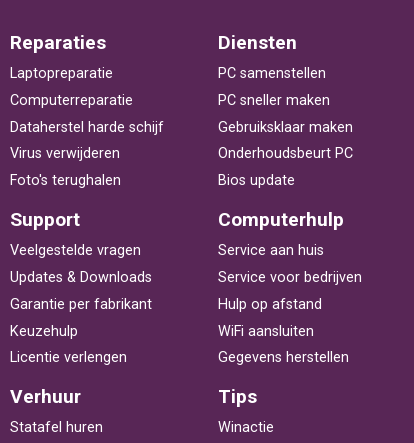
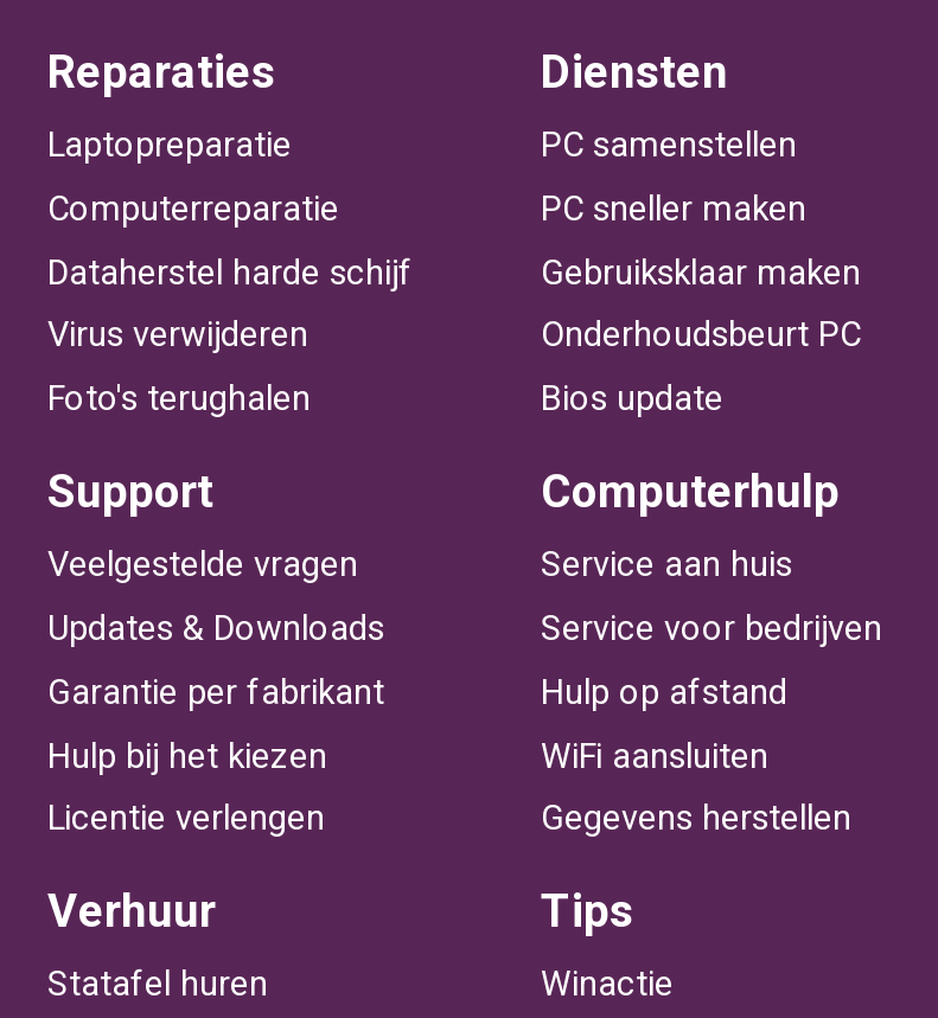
- Keuzehulp
+ Hulp bij het kiezen
